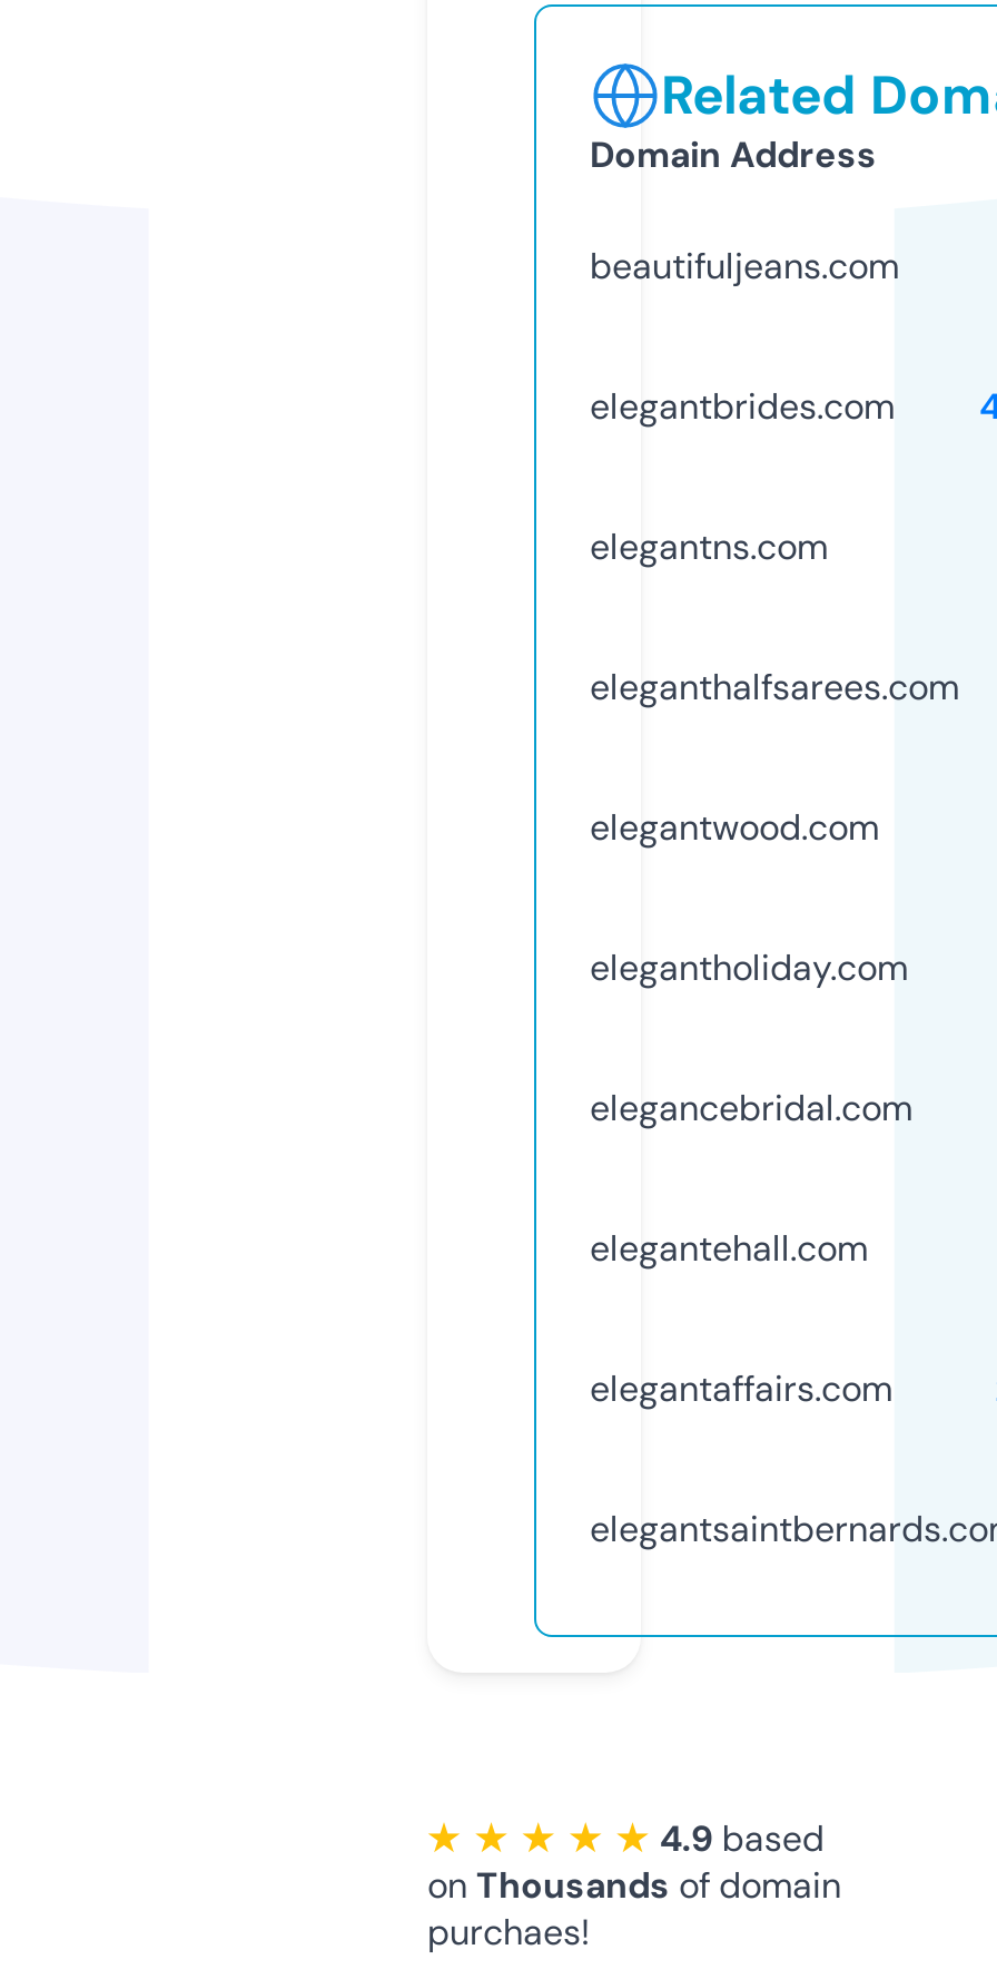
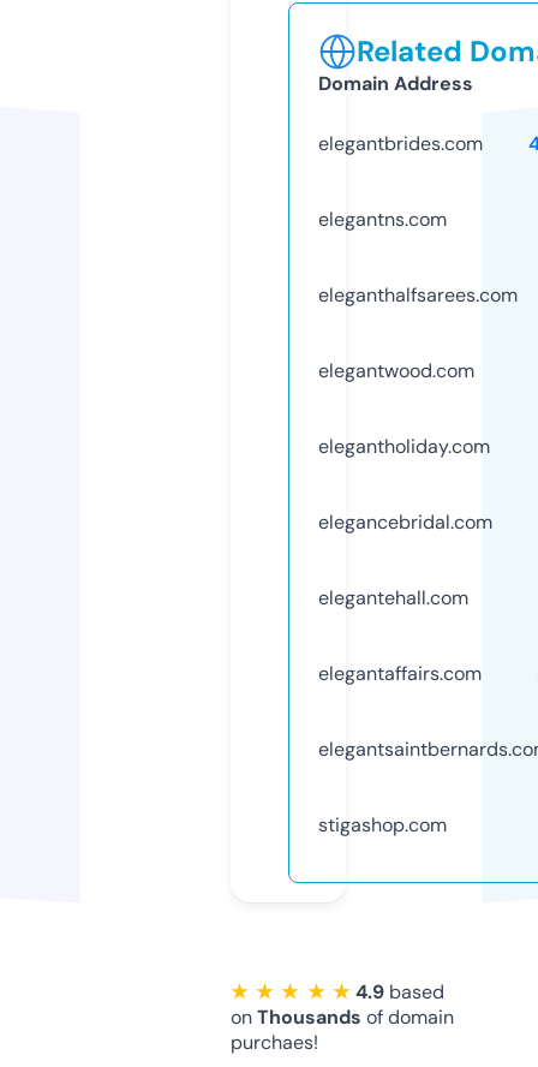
- beautifuljeans.com

moved up: elegantbrides.com | elegantns.com | eleganthalfsarees.com | elegantwood.com | elegantholiday.com | elegancebridal.com | elegantehall.com | elegantaffairs.com

+ stigashop.com
